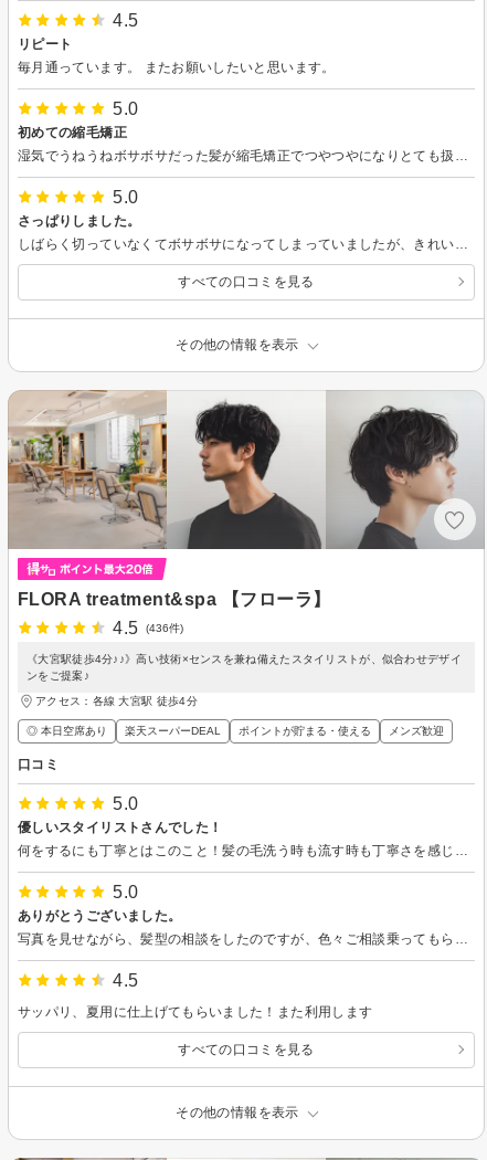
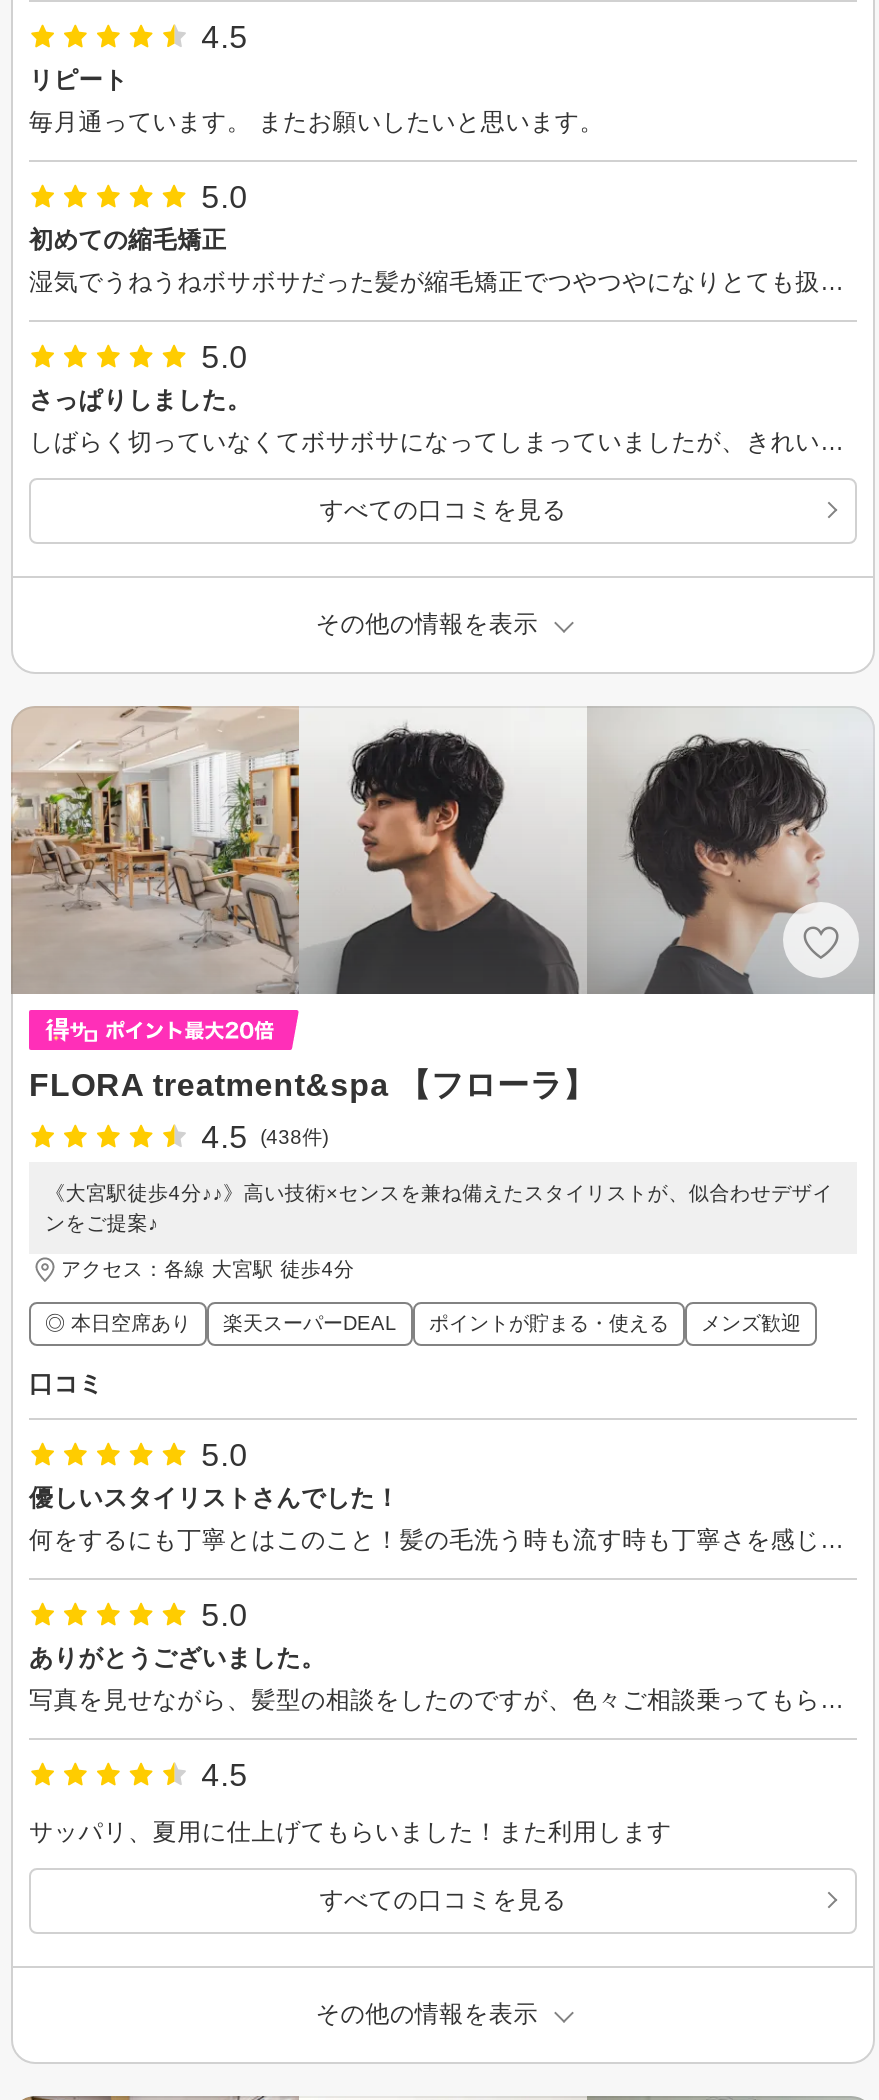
- 4.5 (436件)
+ 4.5 (438件)
